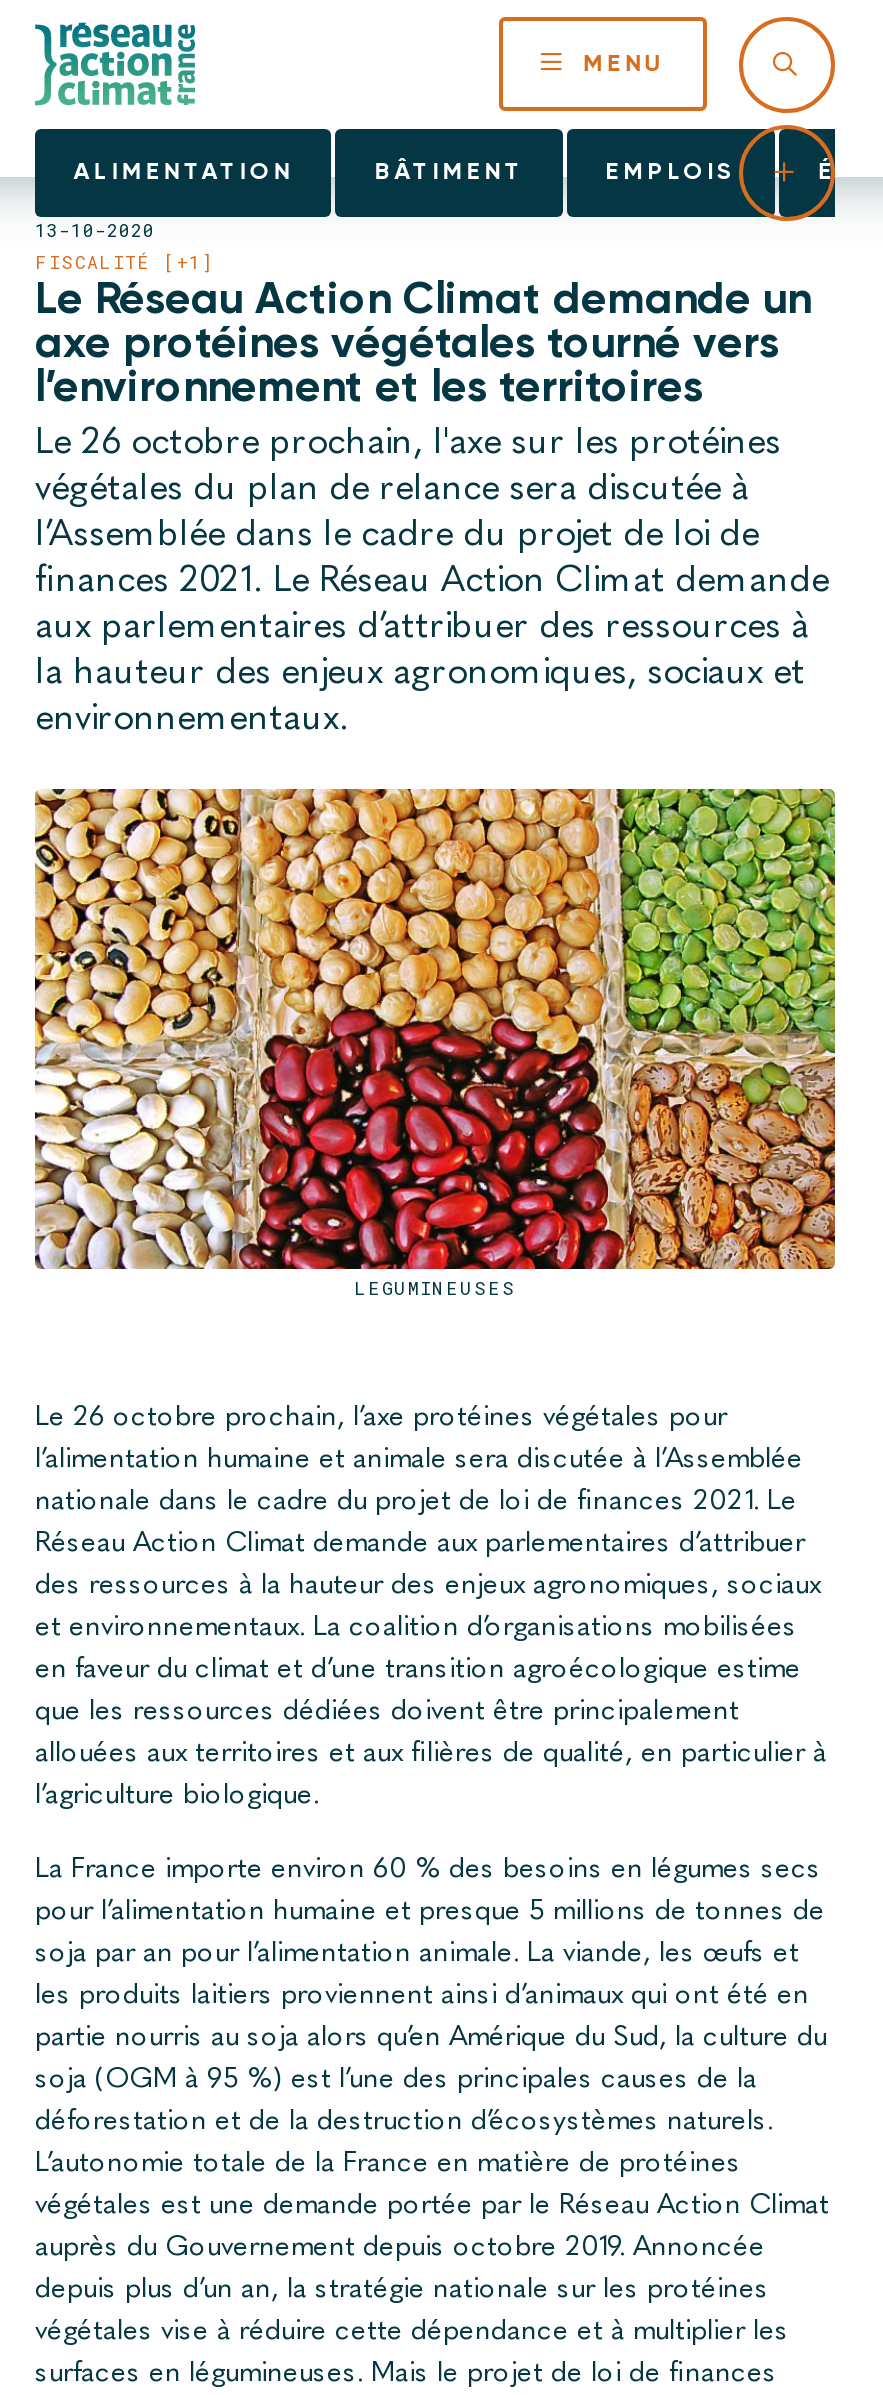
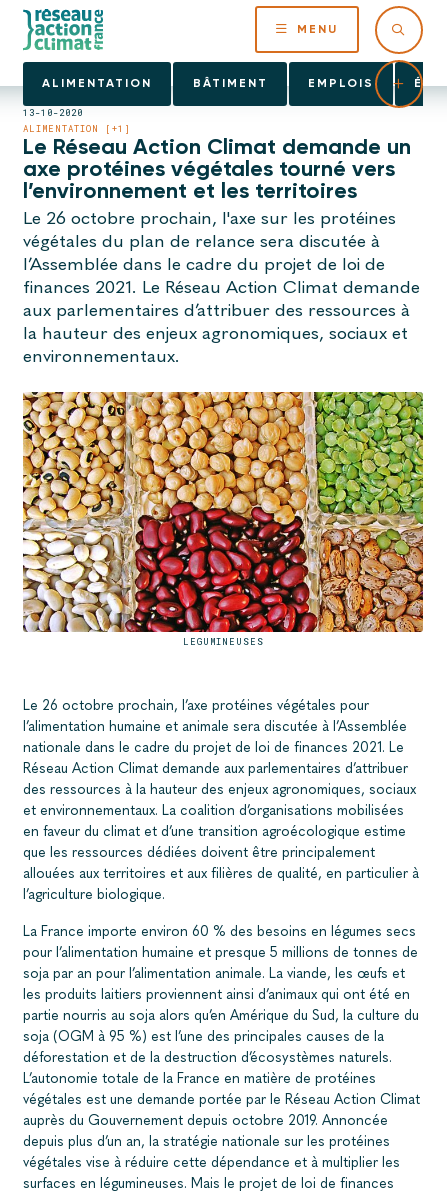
- FISCALITÉ [+1]
+ ALIMENTATION [+1]
